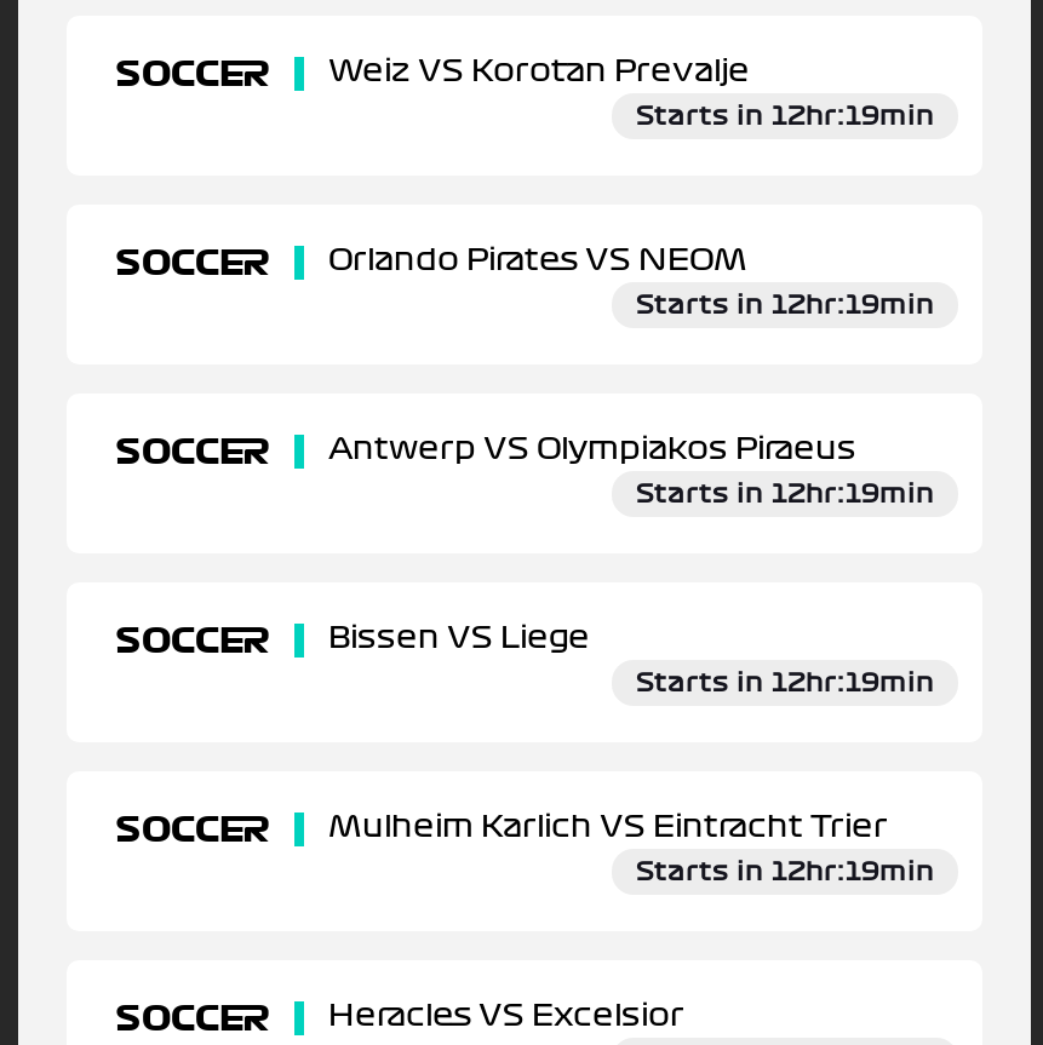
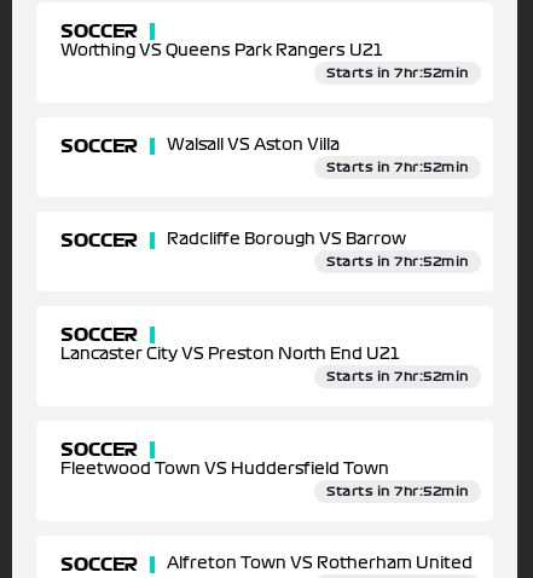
- Weiz VS Korotan Prevalje
+ Worthing VS Queens Park Rangers U21

- Starts in 12hr:19min
+ Starts in 7hr:52min

- Orlando Pirates VS NEOM
+ Walsall VS Aston Villa

- Starts in 12hr:19min
+ Starts in 7hr:52min

- Antwerp VS Olympiakos Piraeus
+ Radcliffe Borough VS Barrow

- Starts in 12hr:19min
+ Starts in 7hr:52min

- Bissen VS Liege
+ Lancaster City VS Preston North End U21

- Starts in 12hr:19min
+ Starts in 7hr:52min

- Mulheim Karlich VS Eintracht Trier
+ Fleetwood Town VS Huddersfield Town

- Starts in 12hr:19min
+ Starts in 7hr:52min

- Heracles VS Excelsior
+ Alfreton Town VS Rotherham United
